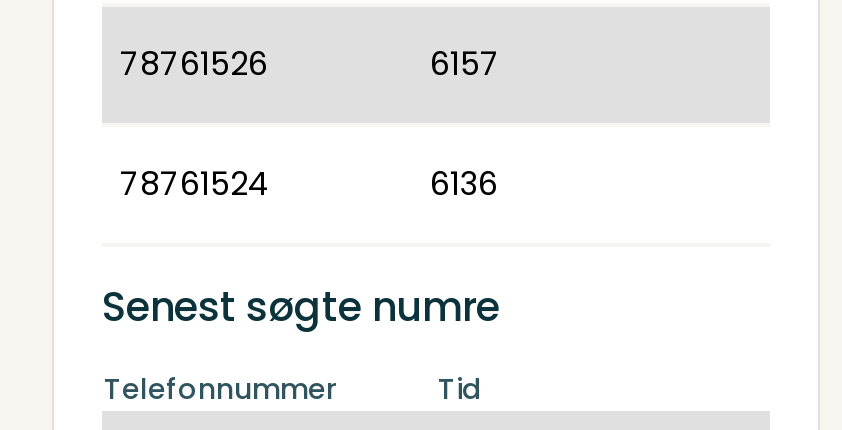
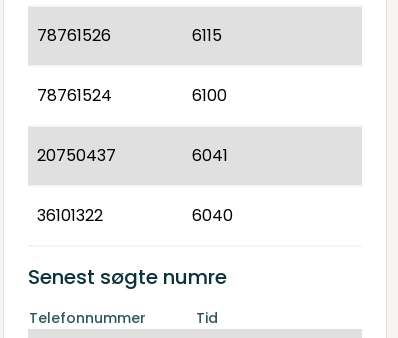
- 6157
+ 6115

- 6136
+ 6100
+ 20750437
+ 6041
+ 36101322
+ 6040
